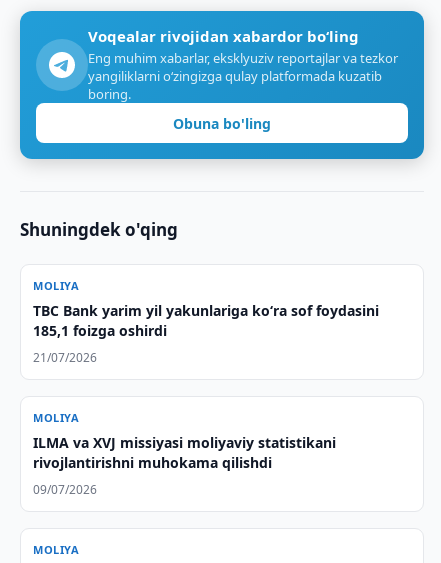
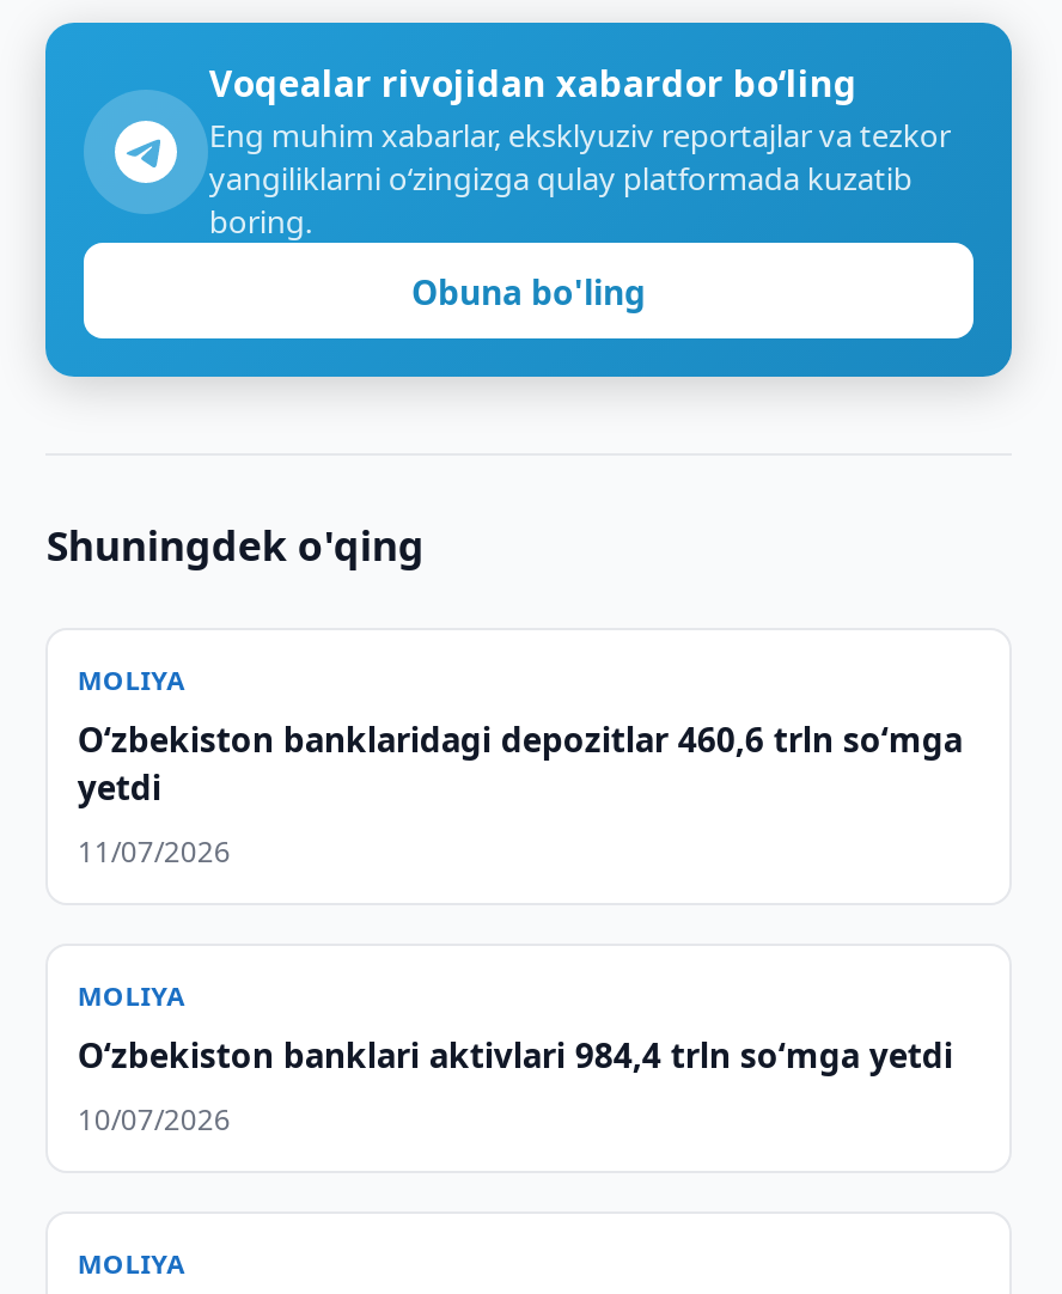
- TBC Bank yarim yil yakunlariga ko‘ra sof foydasini
- 185,1 foizga oshirdi
+ O‘zbekiston banklaridagi depozitlar 460,6 trln so‘mga
+ yetdi

- 21/07/2026
+ 11/07/2026

- ILMA va XVJ missiyasi moliyaviy statistikani
- rivojlantirishni muhokama qilishdi
+ O‘zbekiston banklari aktivlari 984,4 trln so‘mga yetdi

- 09/07/2026
+ 10/07/2026
